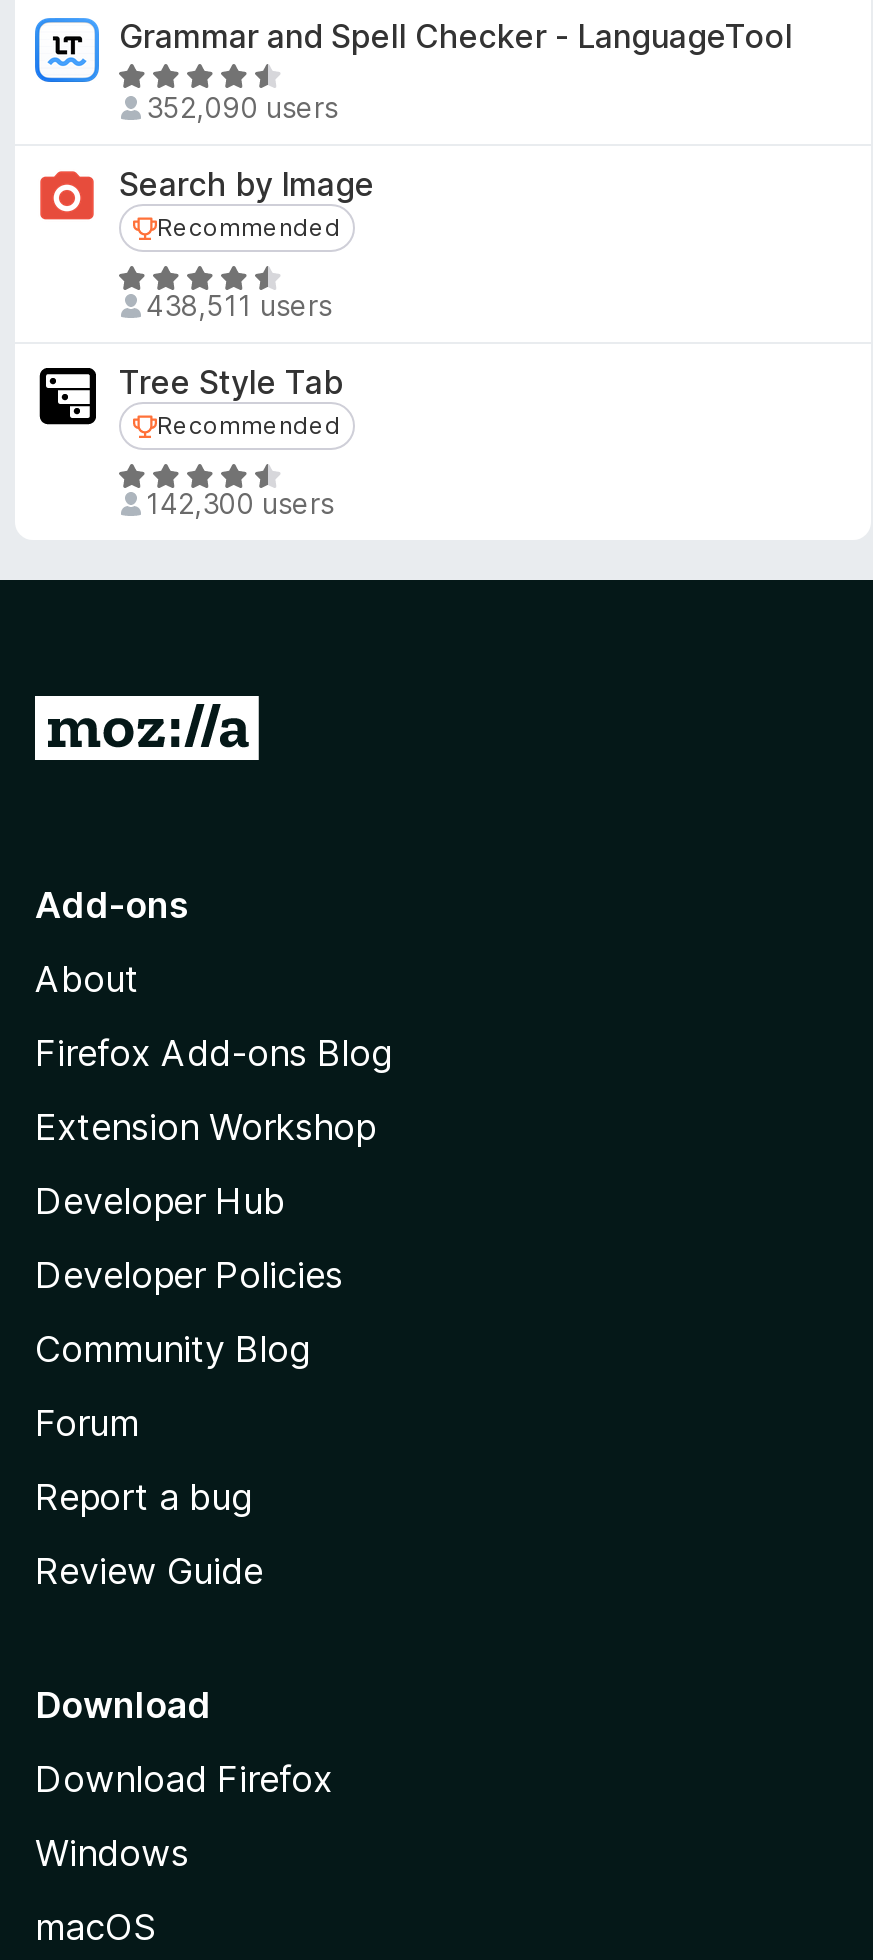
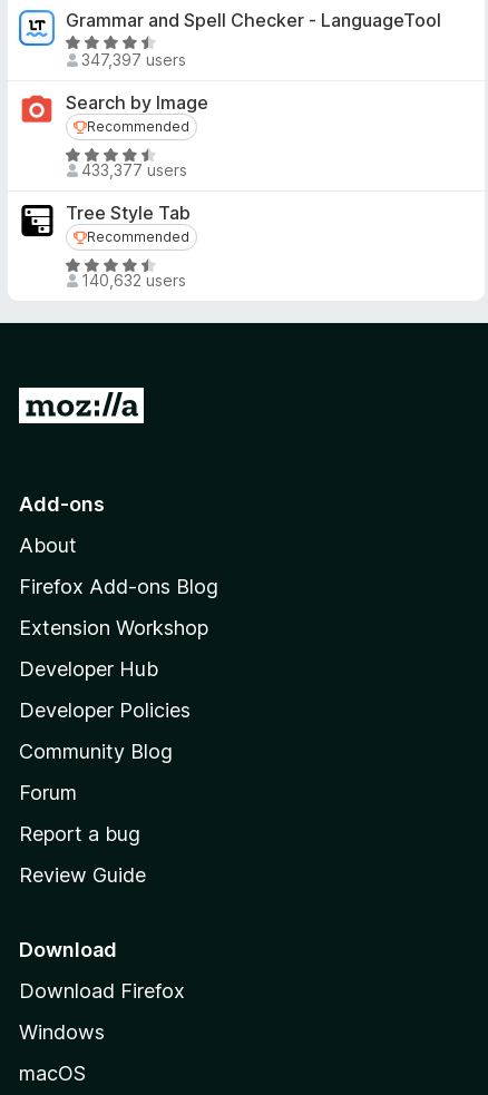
- 352,090 users
+ 347,397 users

- 438,511 users
+ 433,377 users

- 142,300 users
+ 140,632 users
